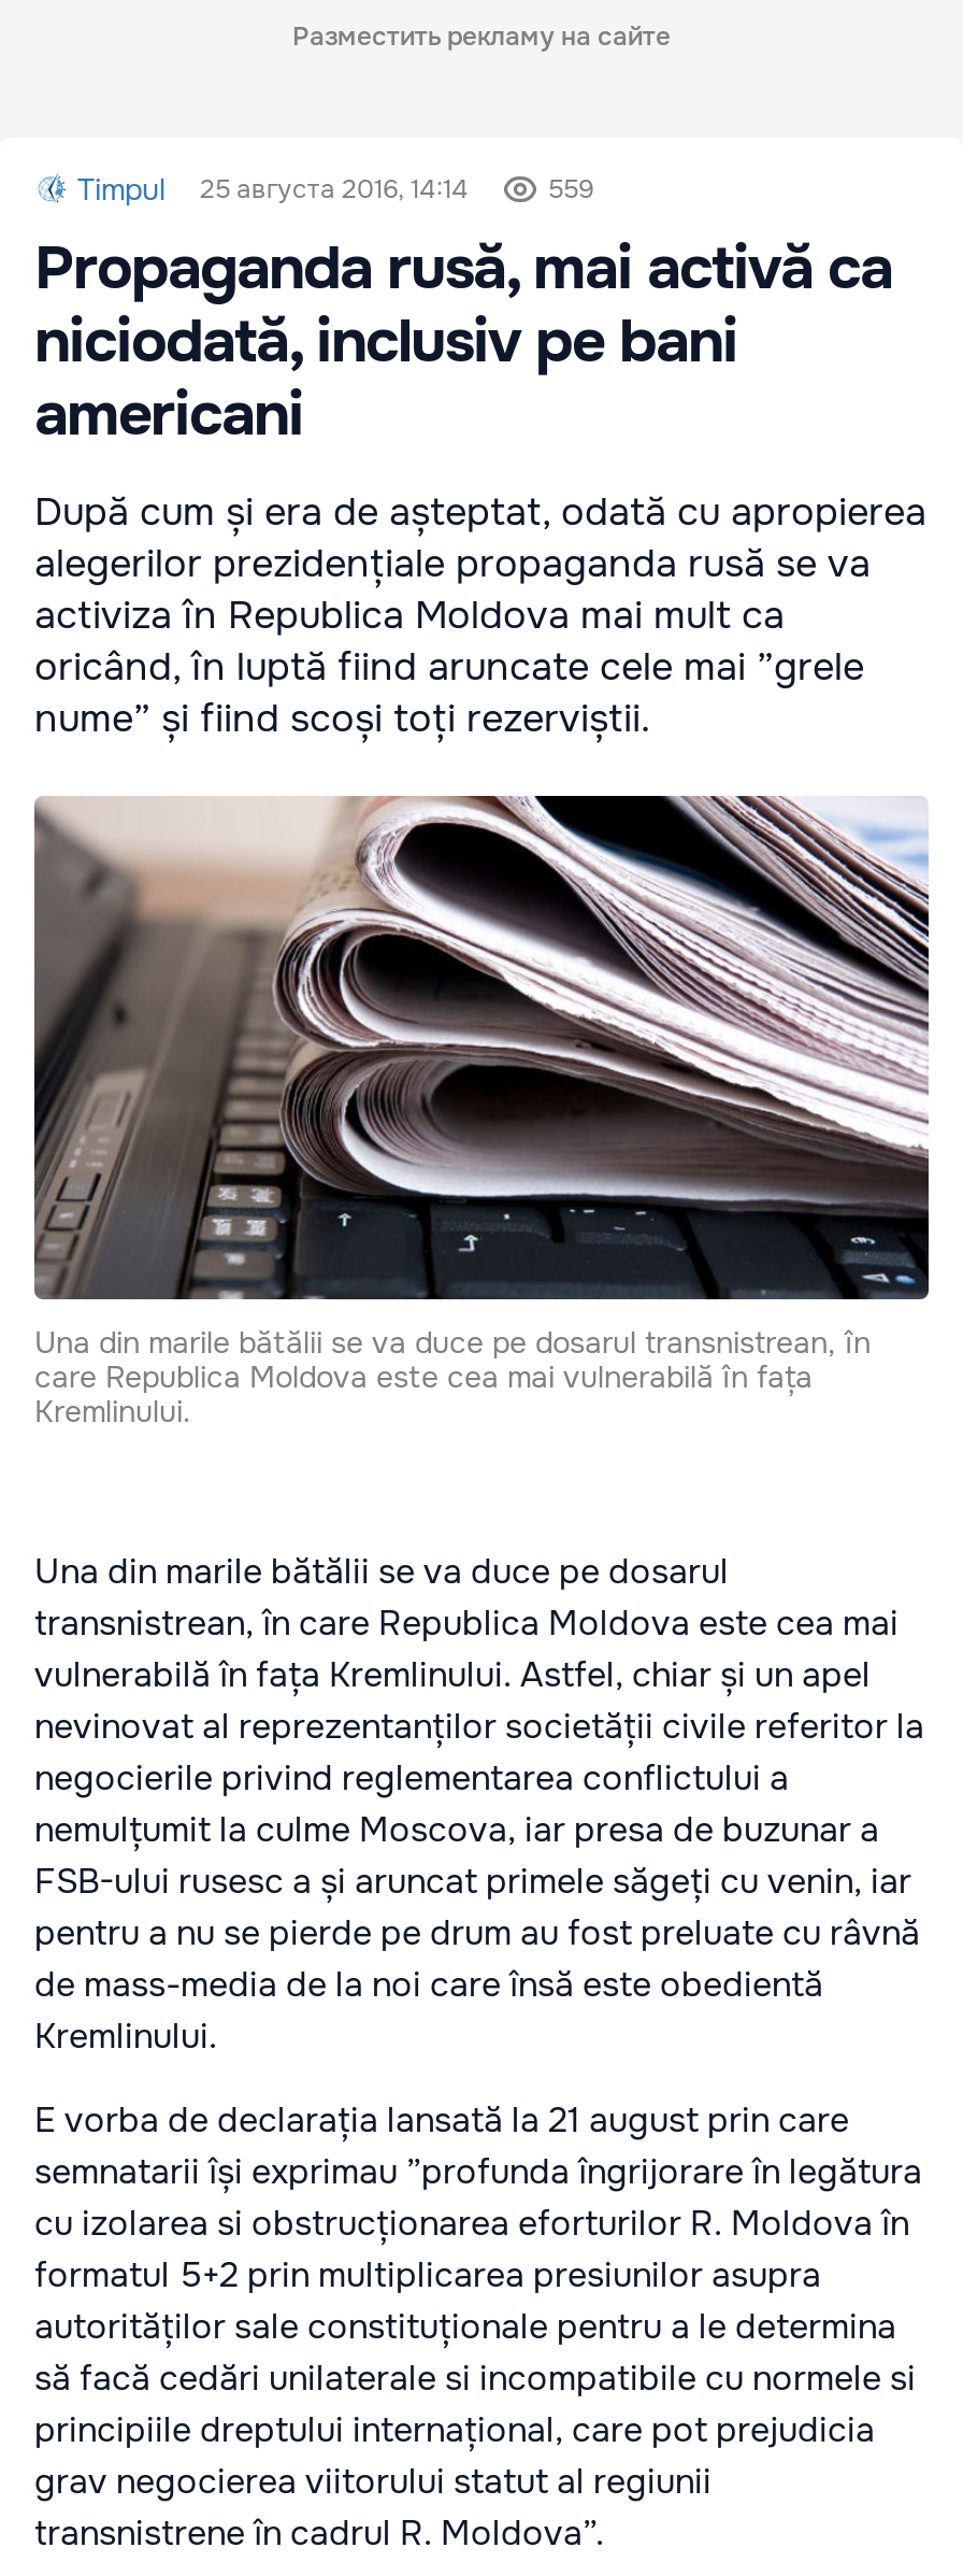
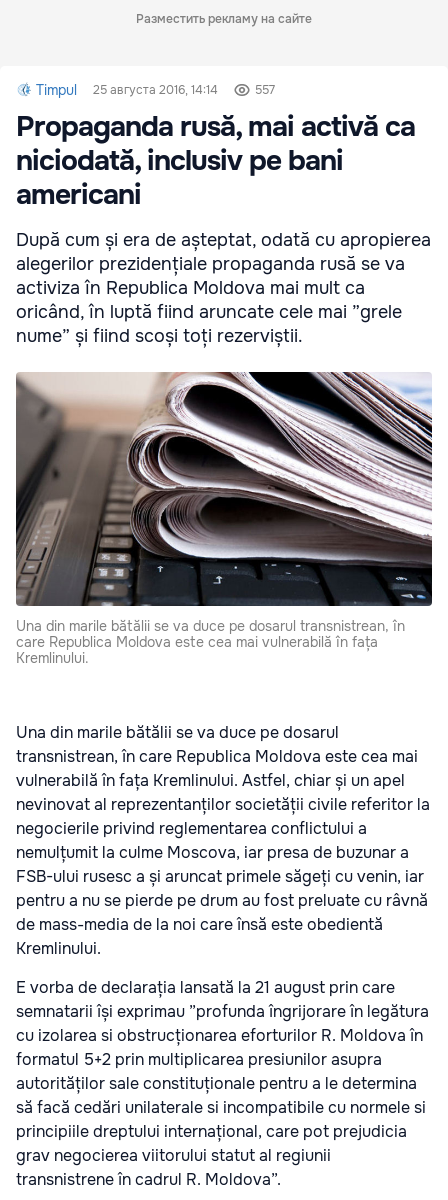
- 559
+ 557
